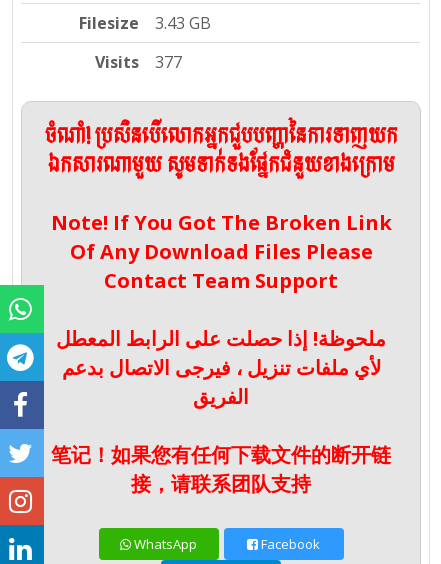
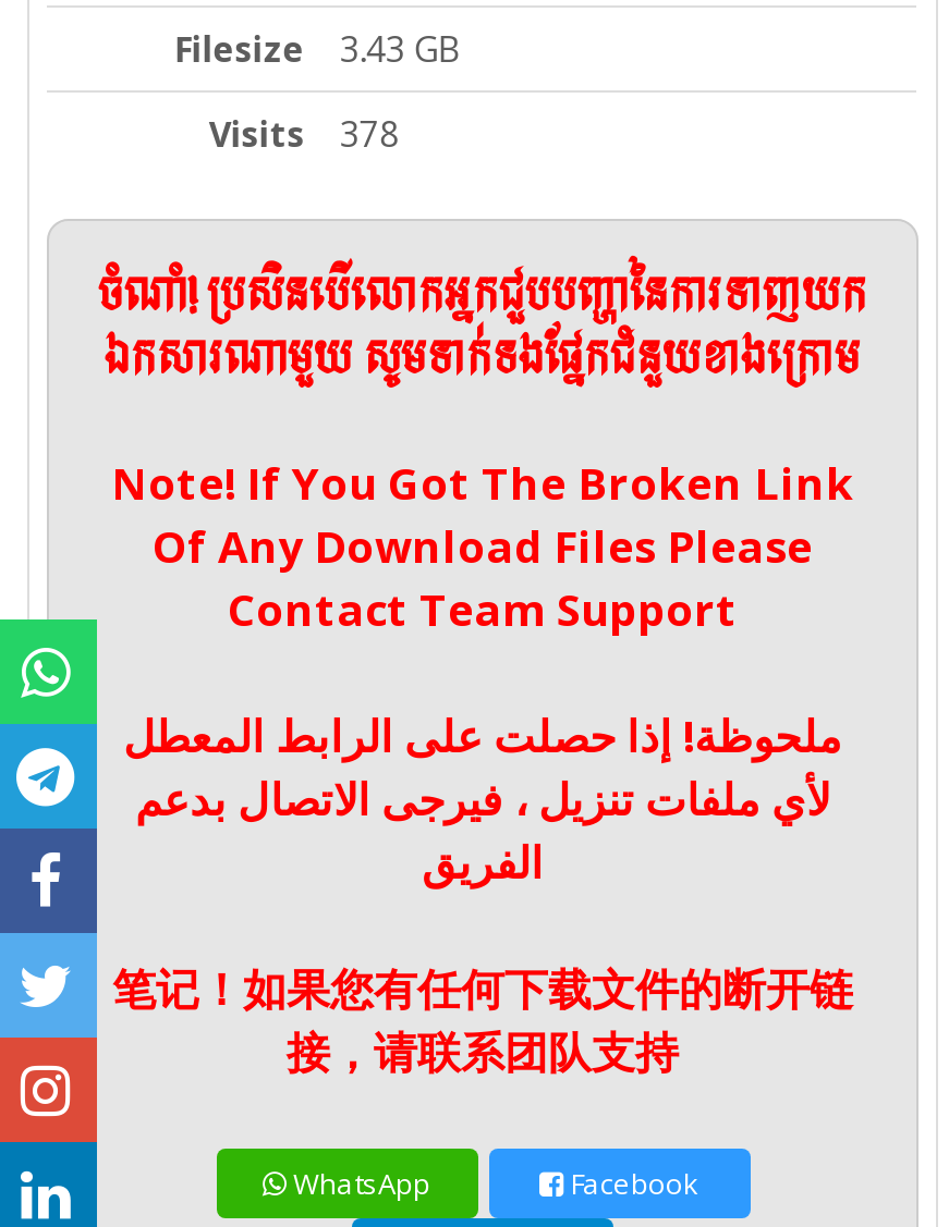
- Visits 377
+ Visits 378
